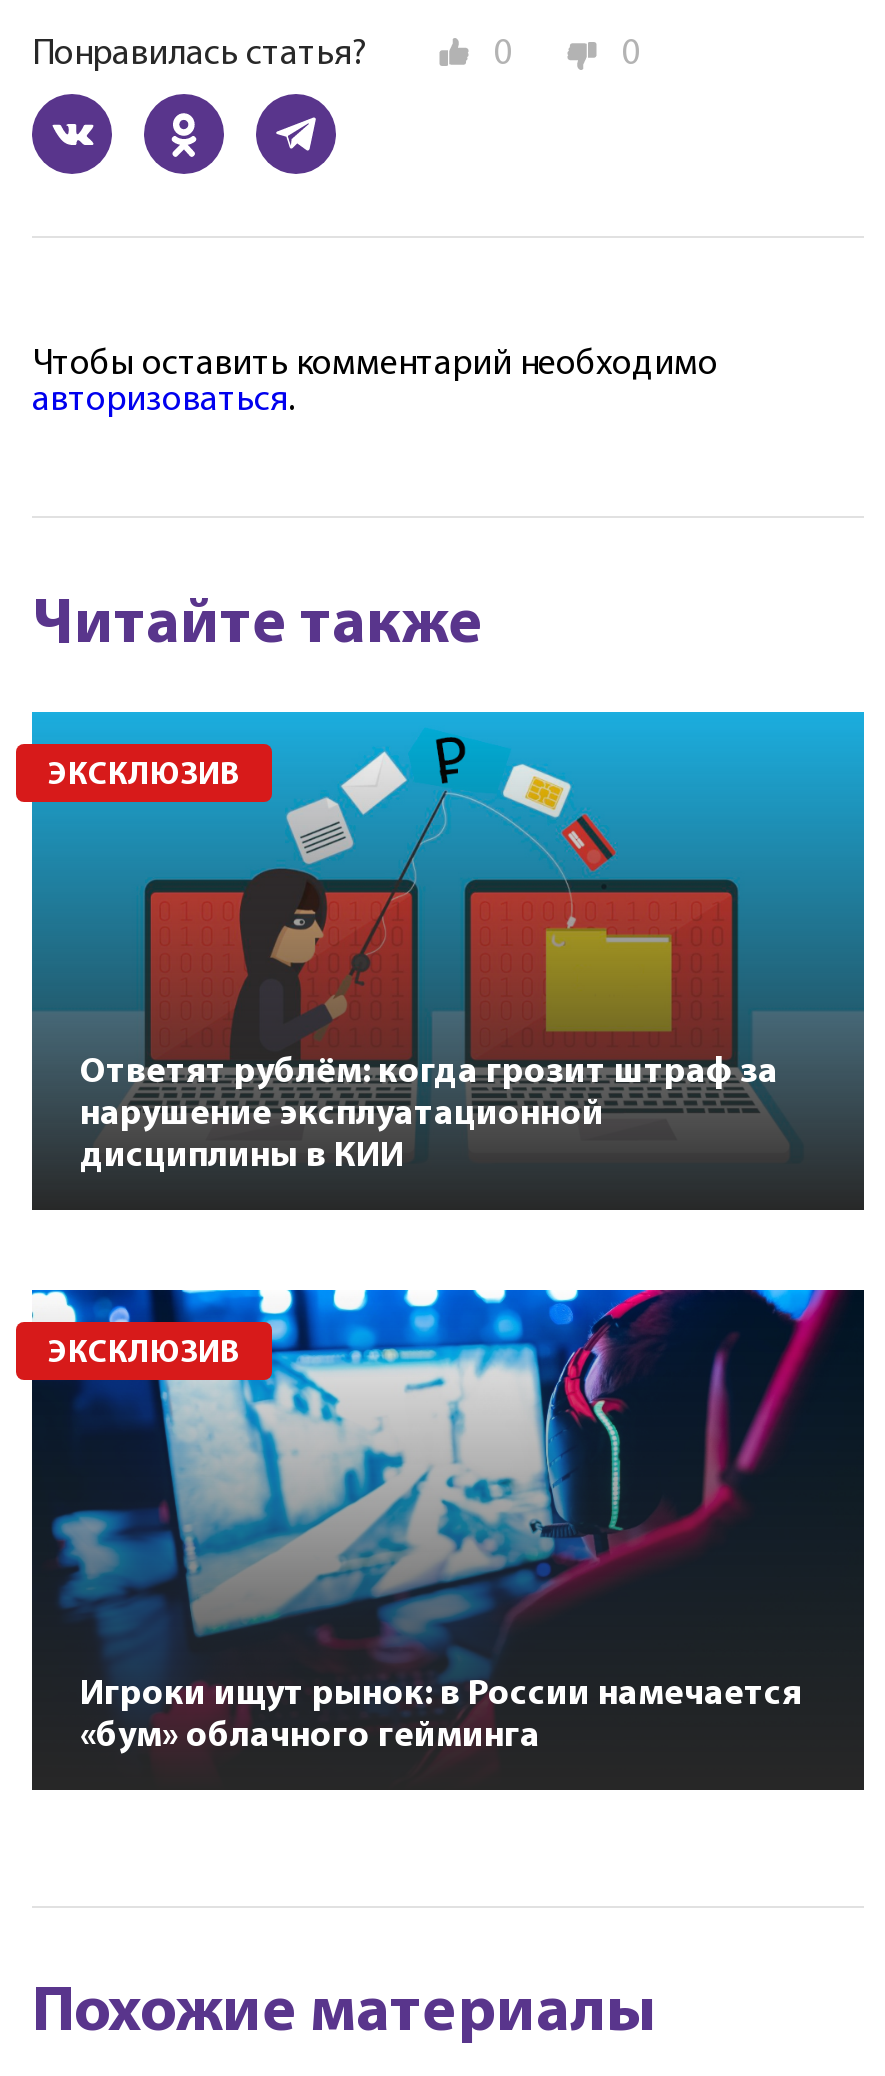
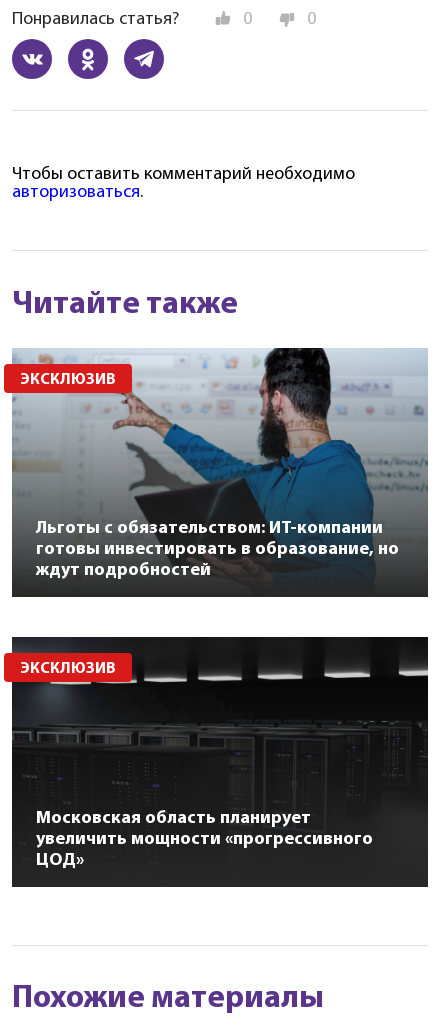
- [image]
- Ответят рублём: когда грозит штраф за
- нарушение эксплуатационной
- дисциплины в КИИ
+ [image]
+ Льготы с обязательством: ИТ-компании
+ готовы инвестировать в образование, но
+ ждут подробностей

- [image]
- Игроки ищут рынок: в России намечается
- «бум» облачного гейминга
+ [image]
+ Московская область планирует
+ увеличить мощности «прогрессивного
+ ЦОД»
